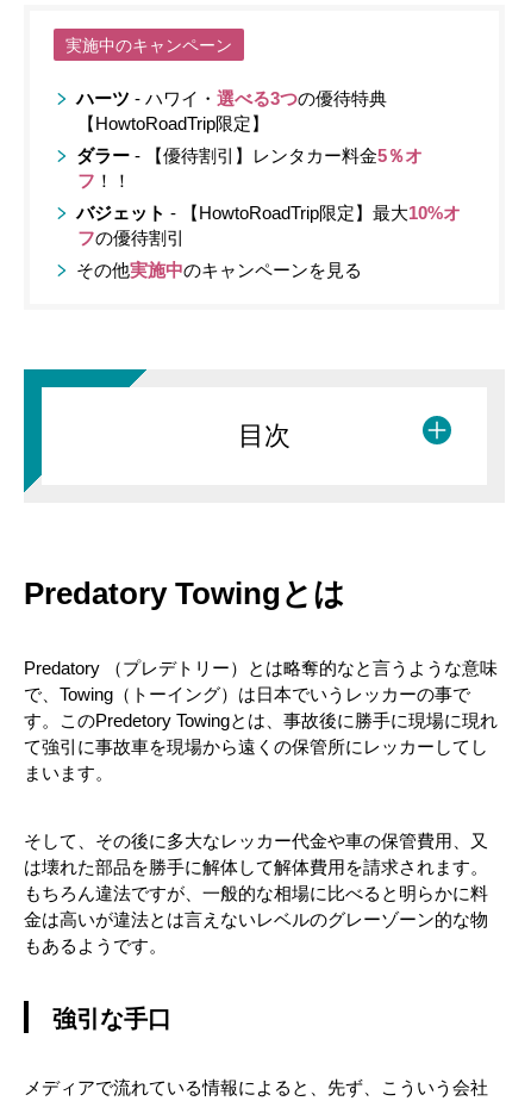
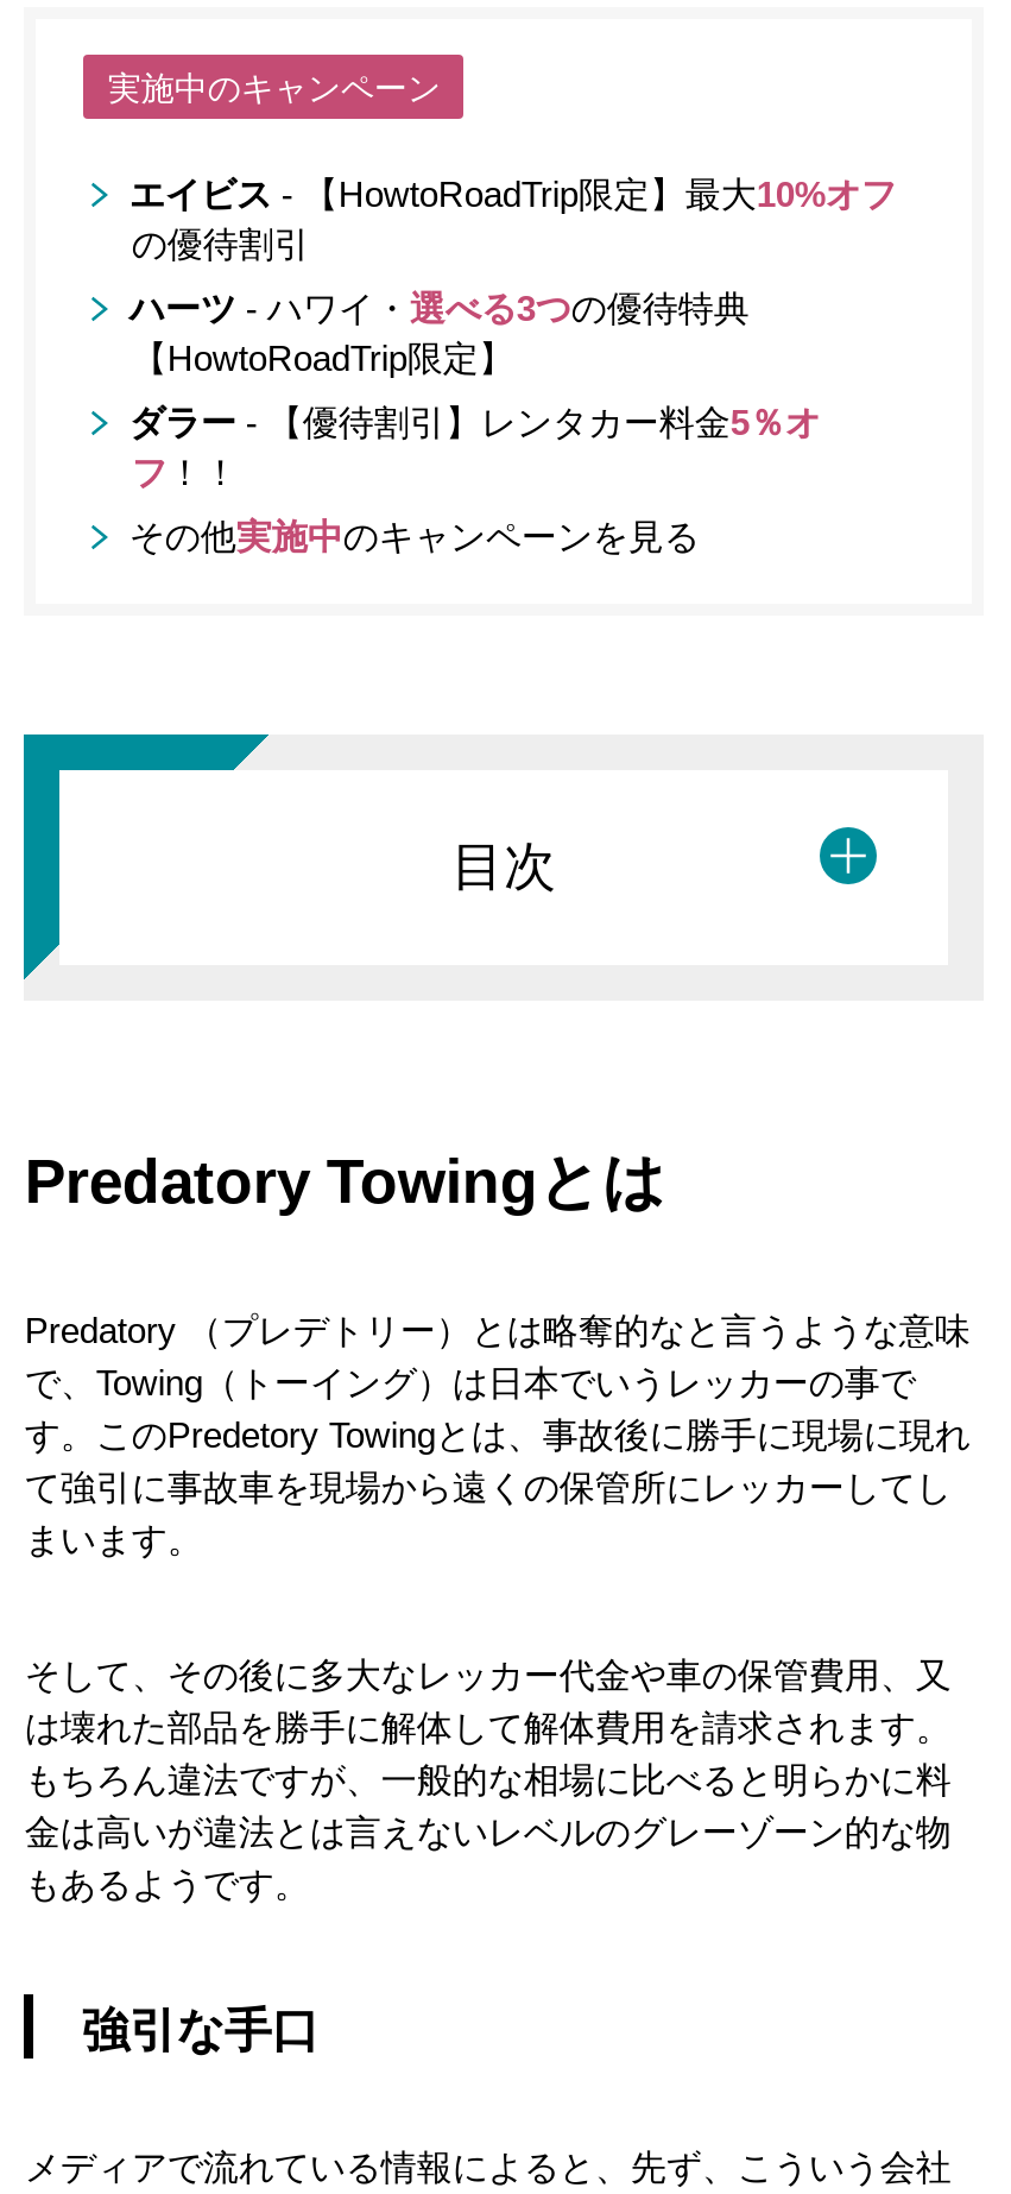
+ エイビス- 【HowtoRoadTrip限定】最大10%オフ
+ の優待割引

moved down: ハーツ- ハワイ・選べる3つの優待特典 | 【HowtoRoadTrip限定】 | ダラー- 【優待割引】レンタカー料金5％オ | フ！！

- バジェット- 【HowtoRoadTrip限定】最大10%オ
- フの優待割引
